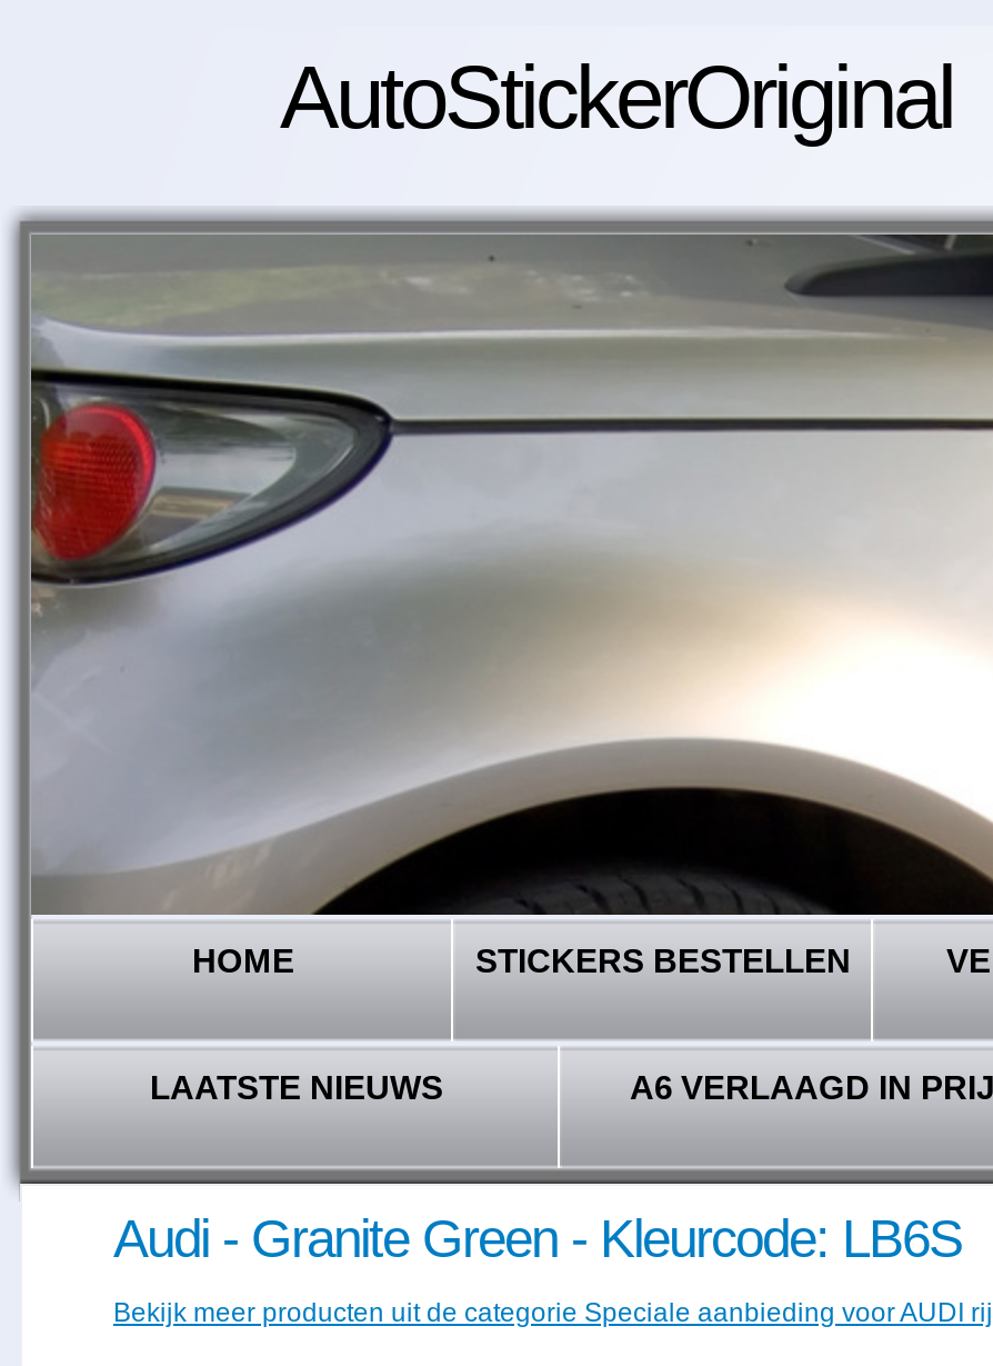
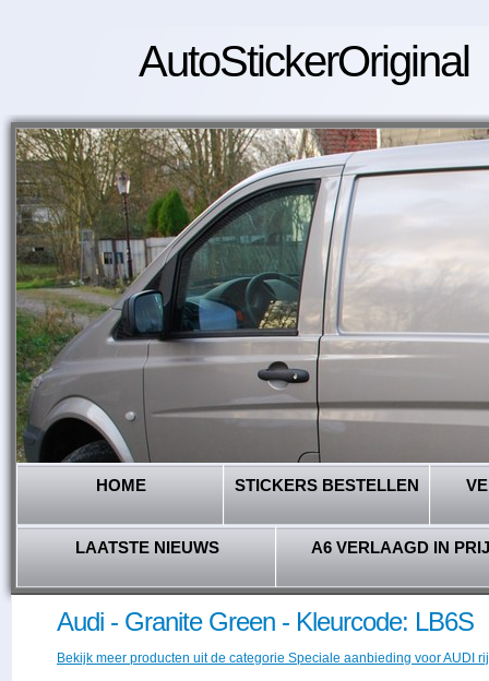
- [image]
+ [image]
